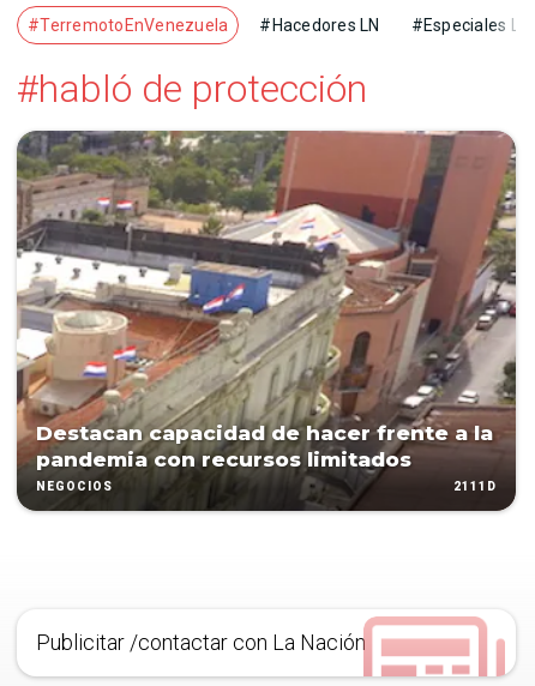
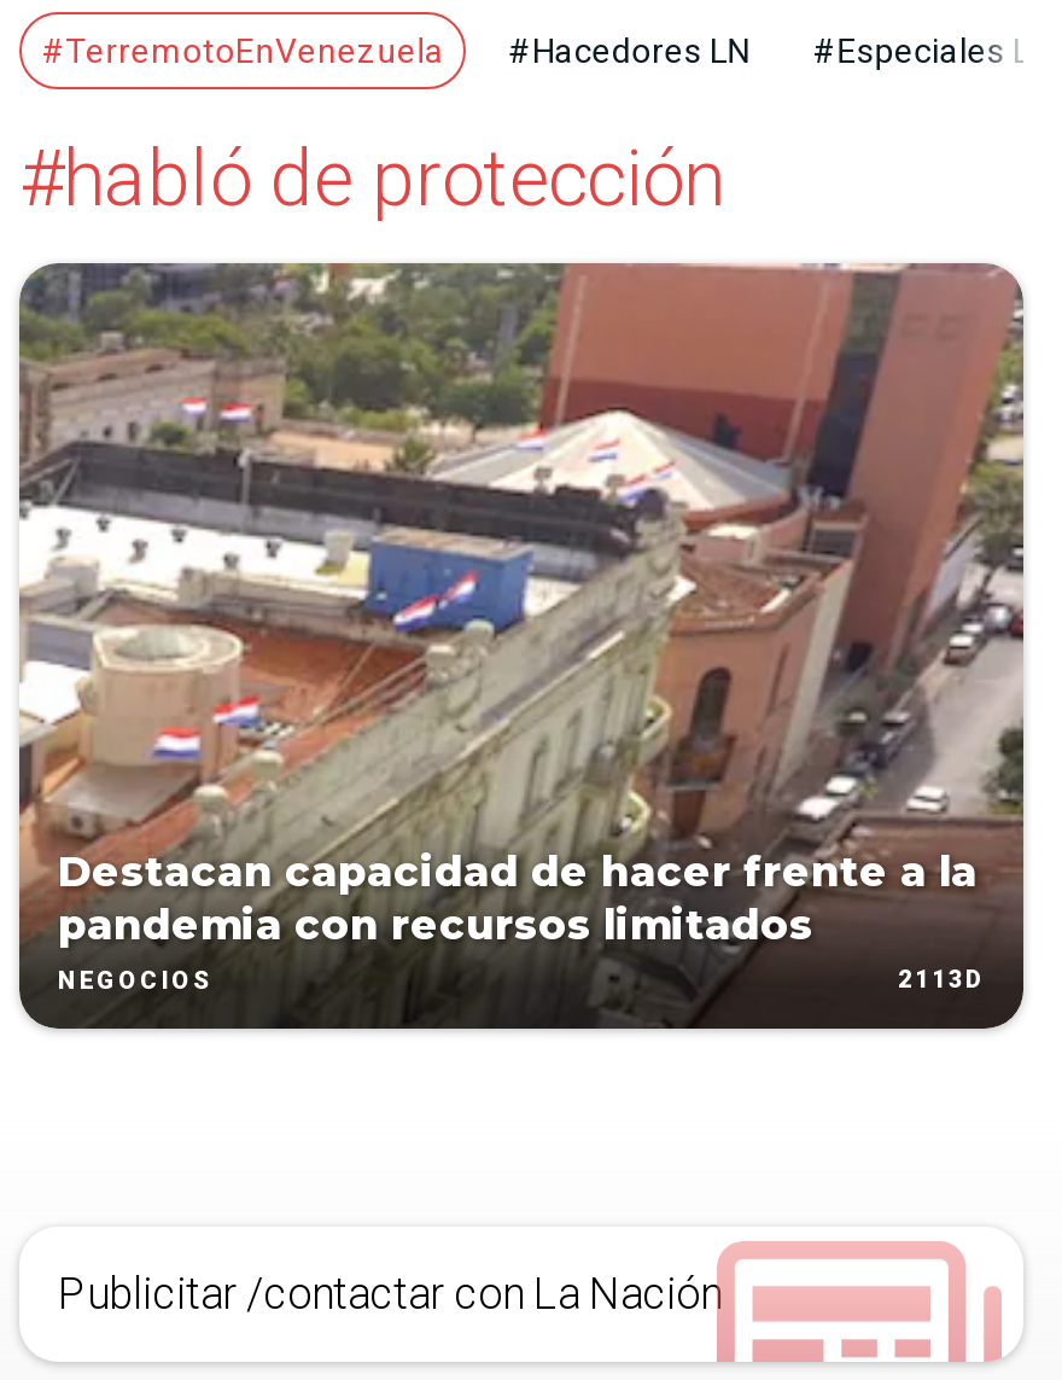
- 2111D
+ 2113D
